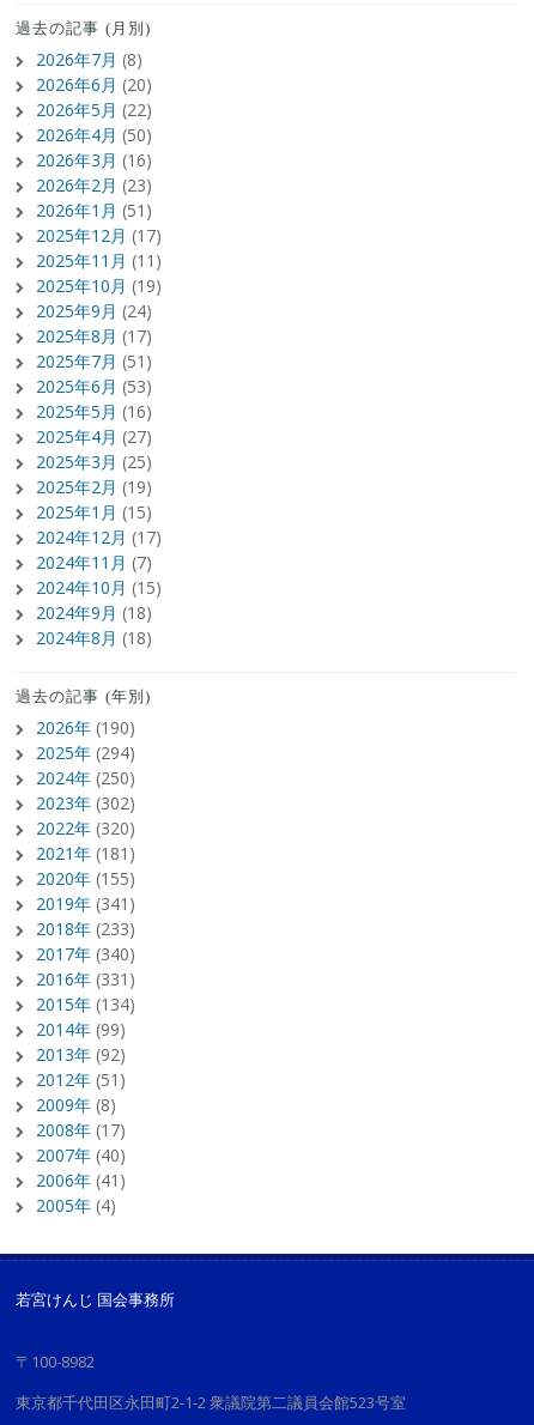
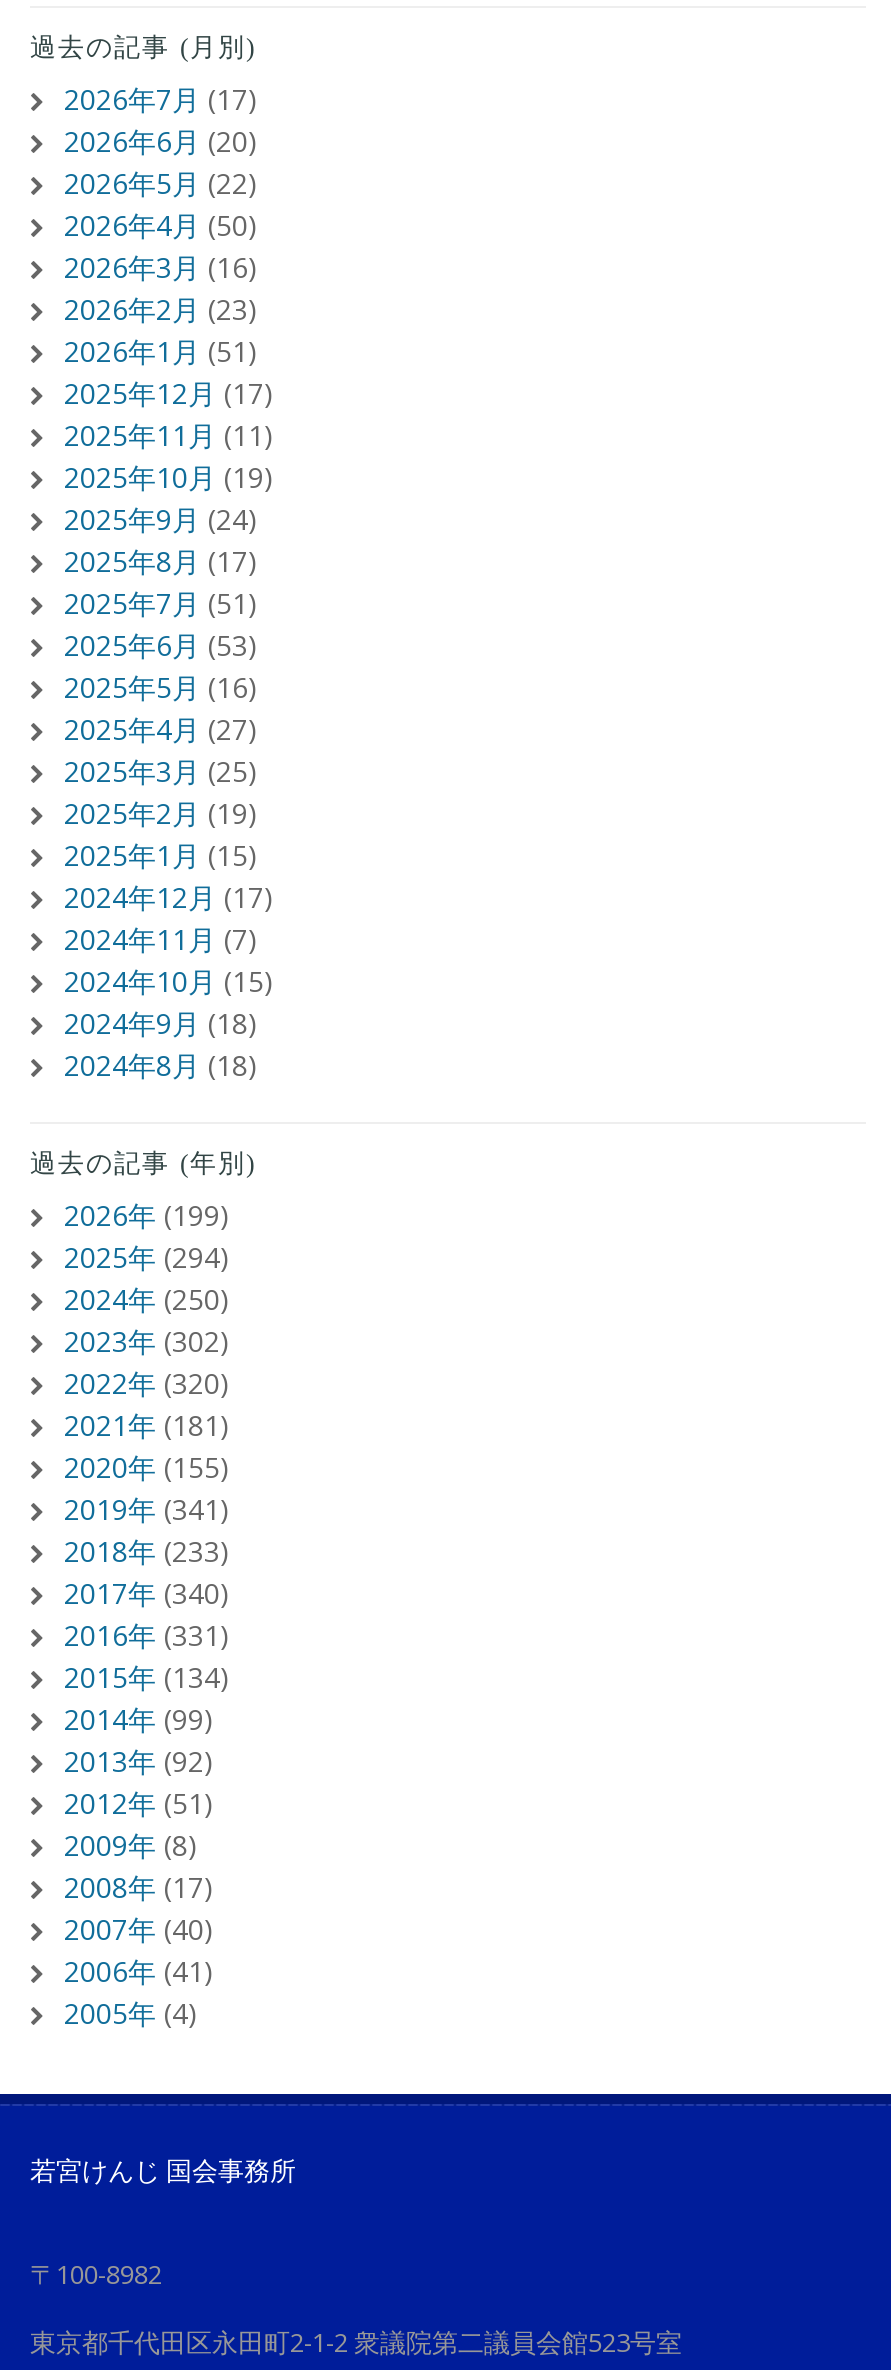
- 2026年7月(8)
+ 2026年7月(17)

- 2026年(190)
+ 2026年(199)
